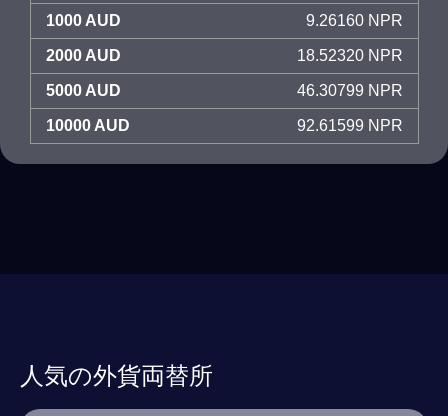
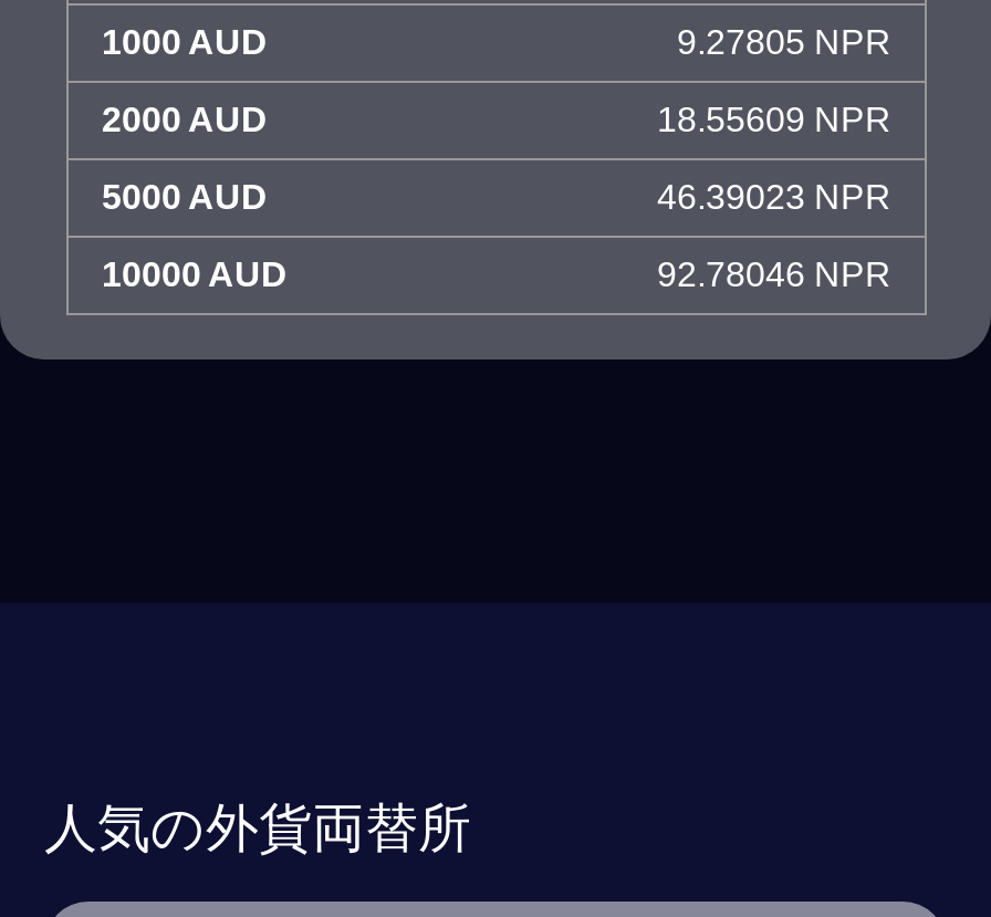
- 9.26160 NPR
+ 9.27805 NPR

- 18.52320 NPR
+ 18.55609 NPR

- 46.30799 NPR
+ 46.39023 NPR

- 92.61599 NPR
+ 92.78046 NPR
